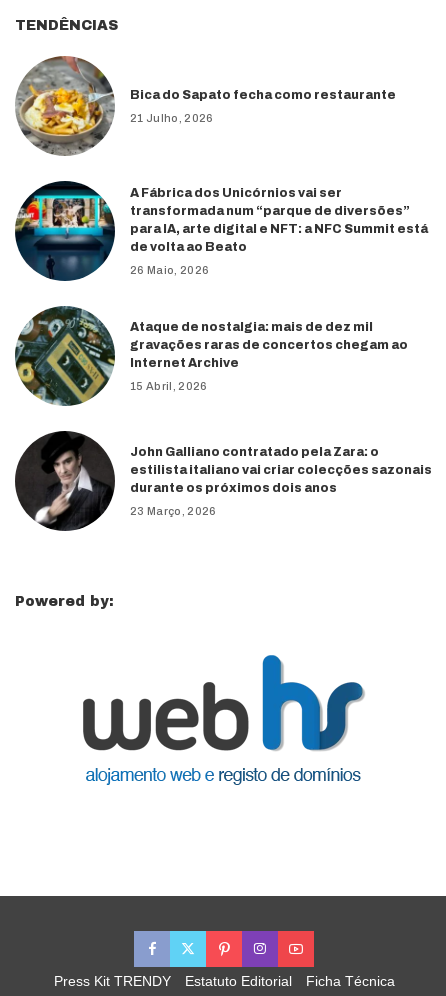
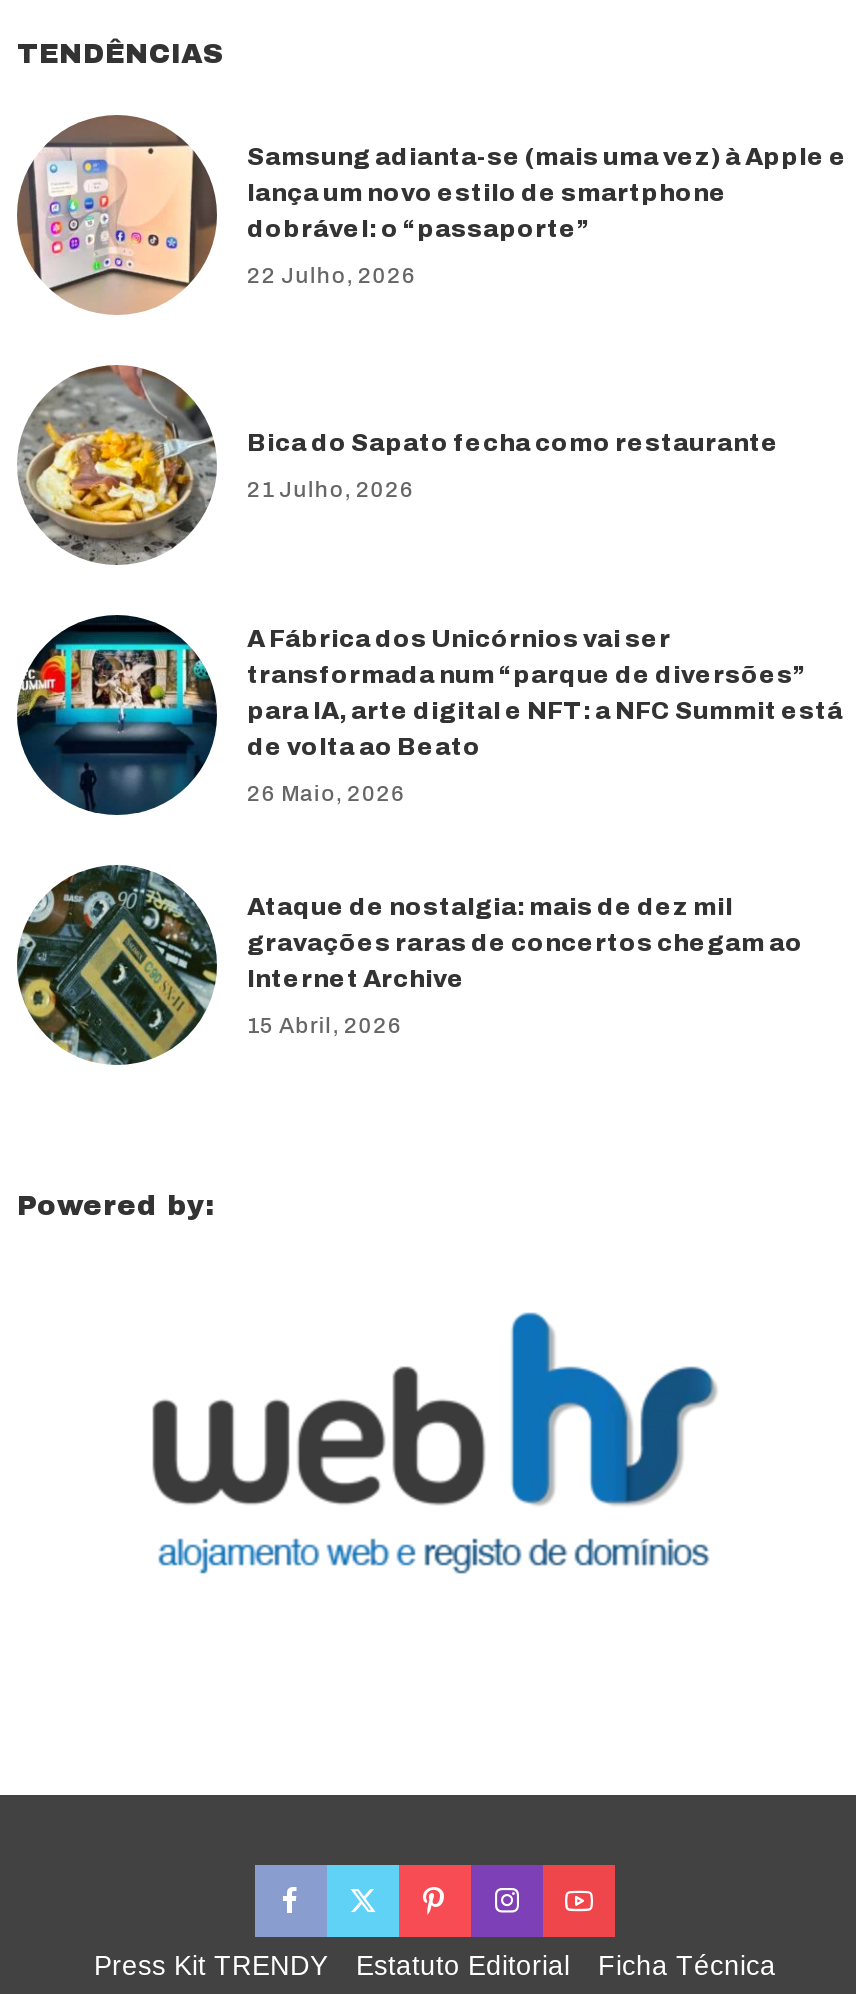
+ [image]
+ Samsung adianta-se (mais uma vez) à Apple e
+ lança um novo estilo de smartphone
+ dobrável: o “passaporte”
+ 22 Julho, 2026

moved down: [image] | Bica do Sapato fecha como restaurante | 21 Julho, 2026 | ... | Internet Archive | 15 Abril, 2026

- [image]
- John Galliano contratado pela Zara: o
- estilista italiano vai criar colecções sazonais
- durante os próximos dois anos
- 23 Março, 2026
